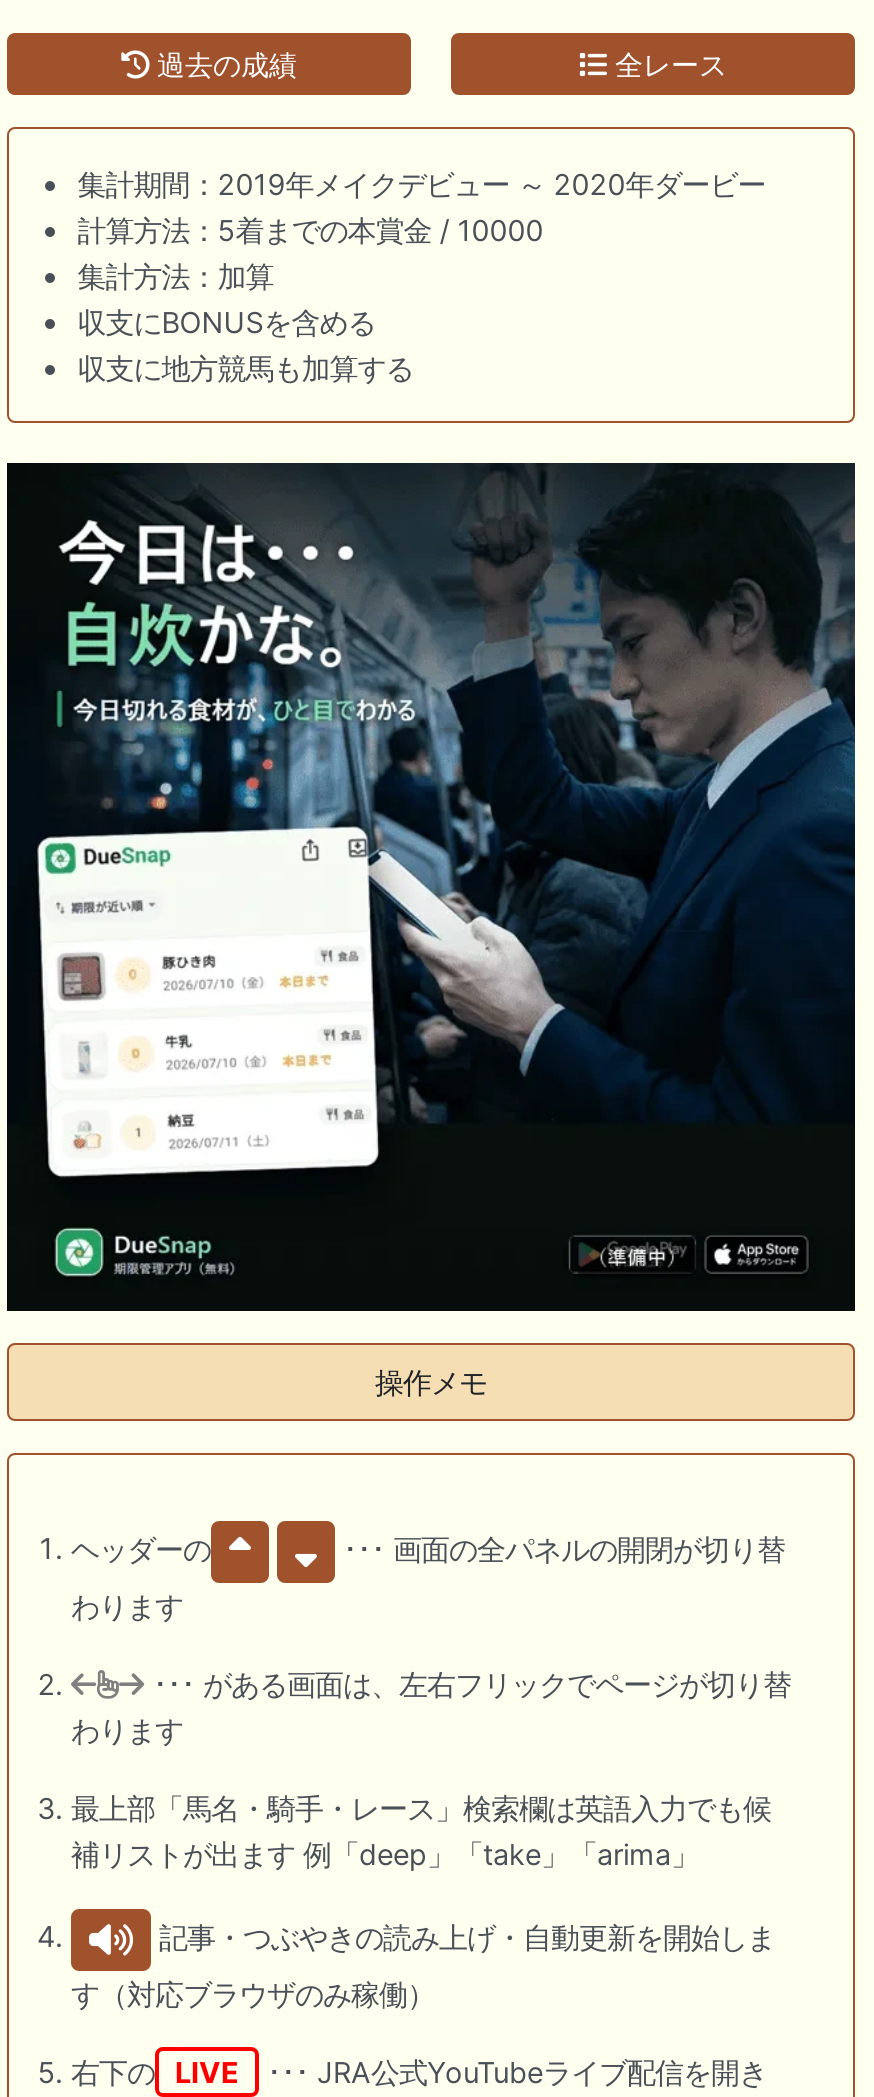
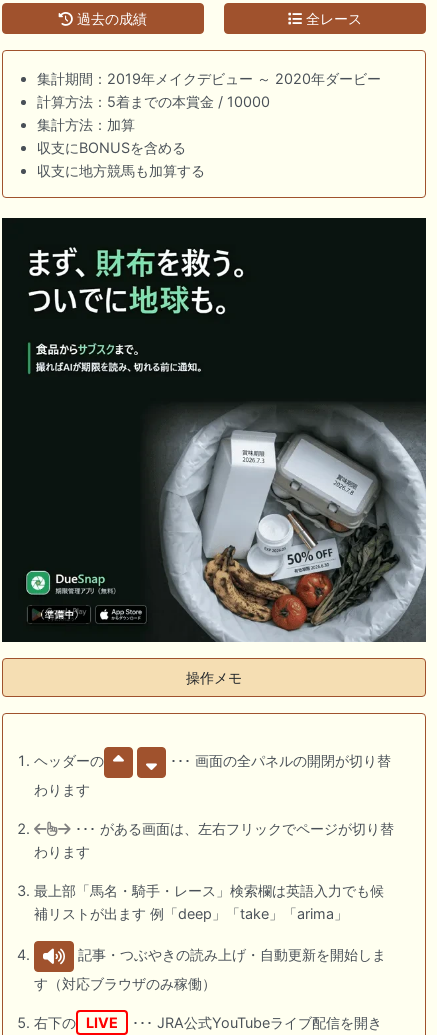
- [image]
+ [image]
